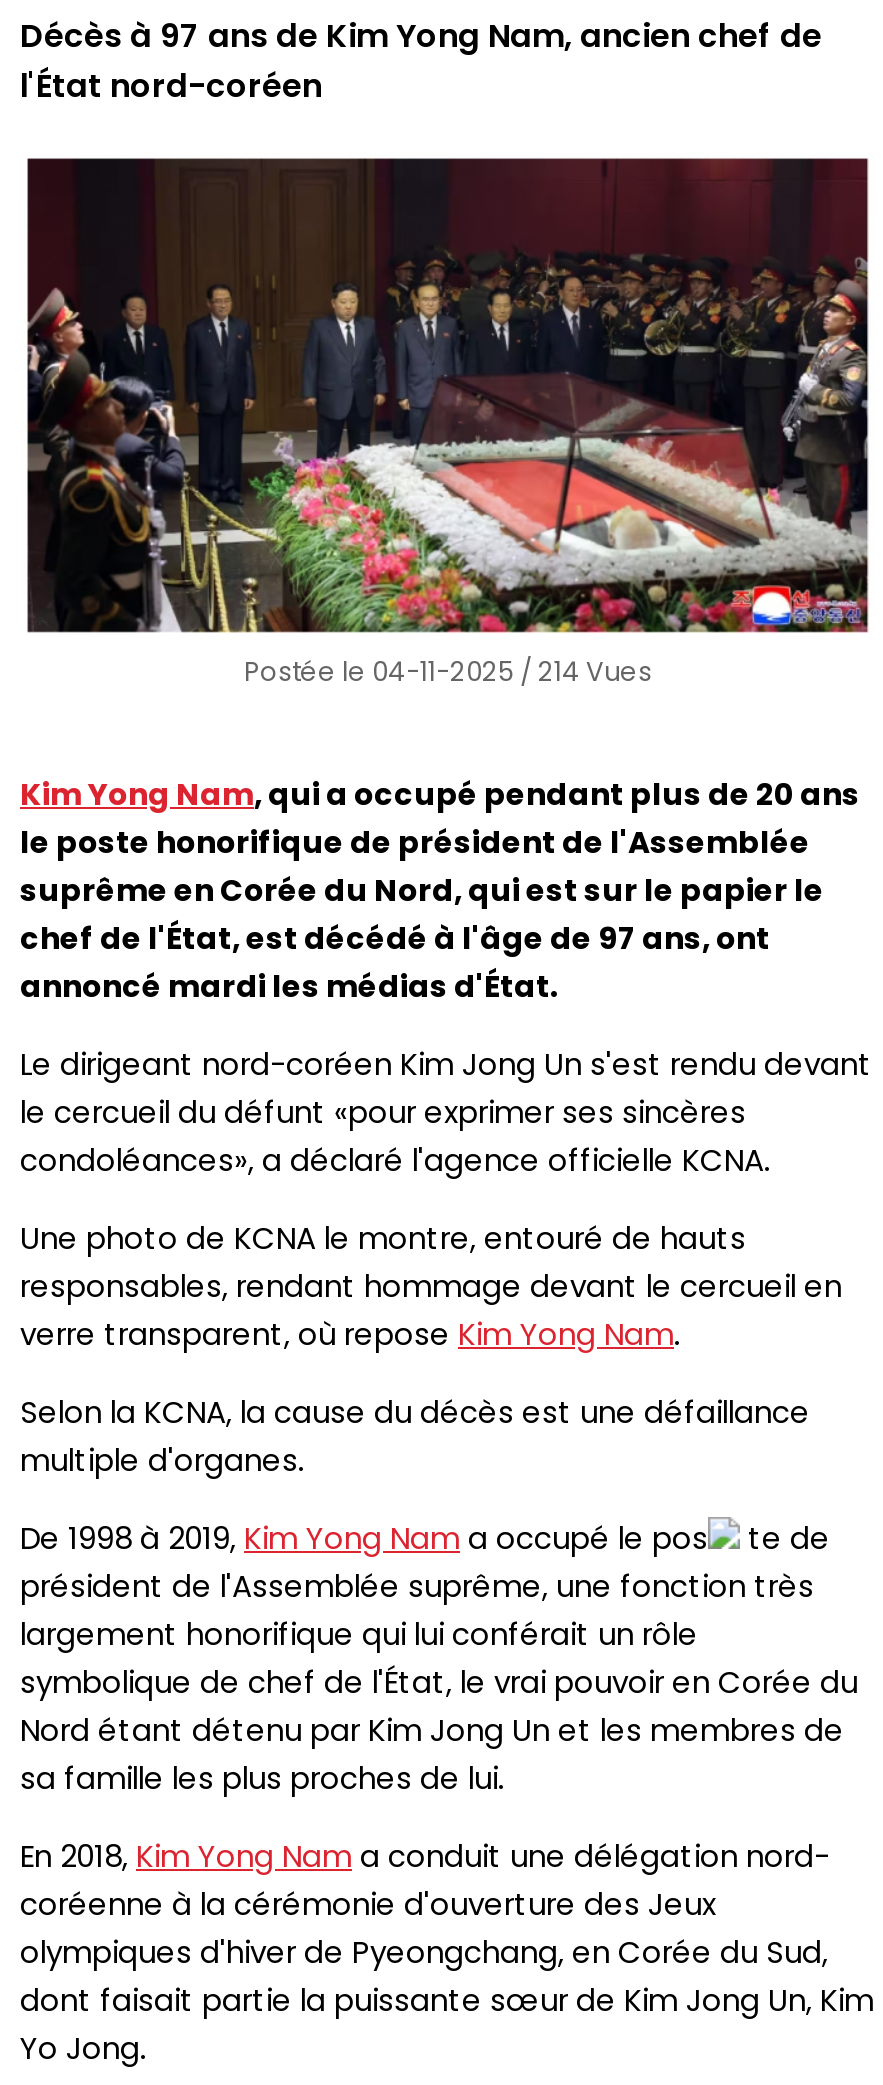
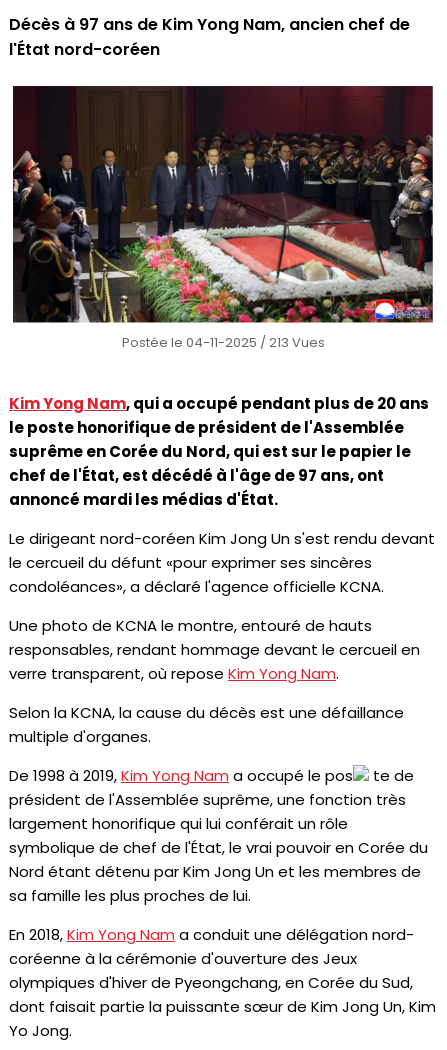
- Postée le 04-11-2025 / 214 Vues
+ Postée le 04-11-2025 / 213 Vues
